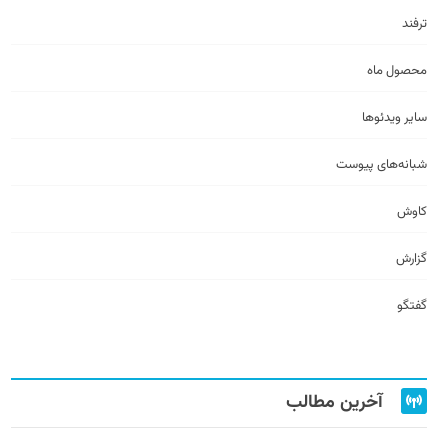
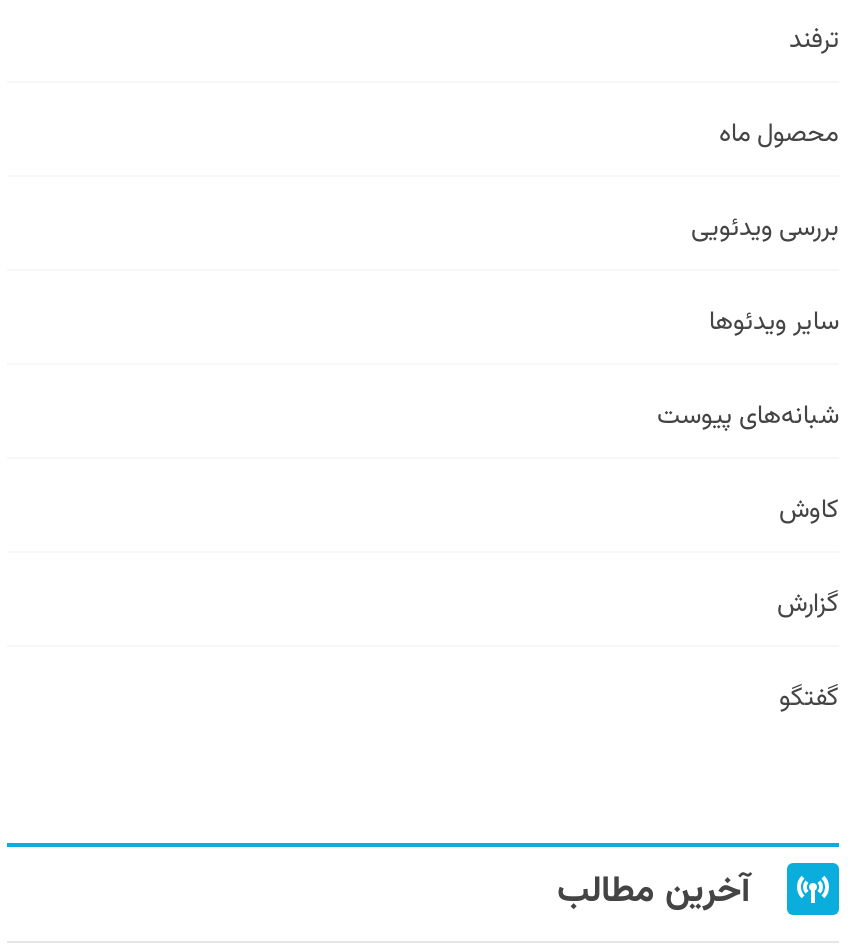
+ بررسی ویدئویی
